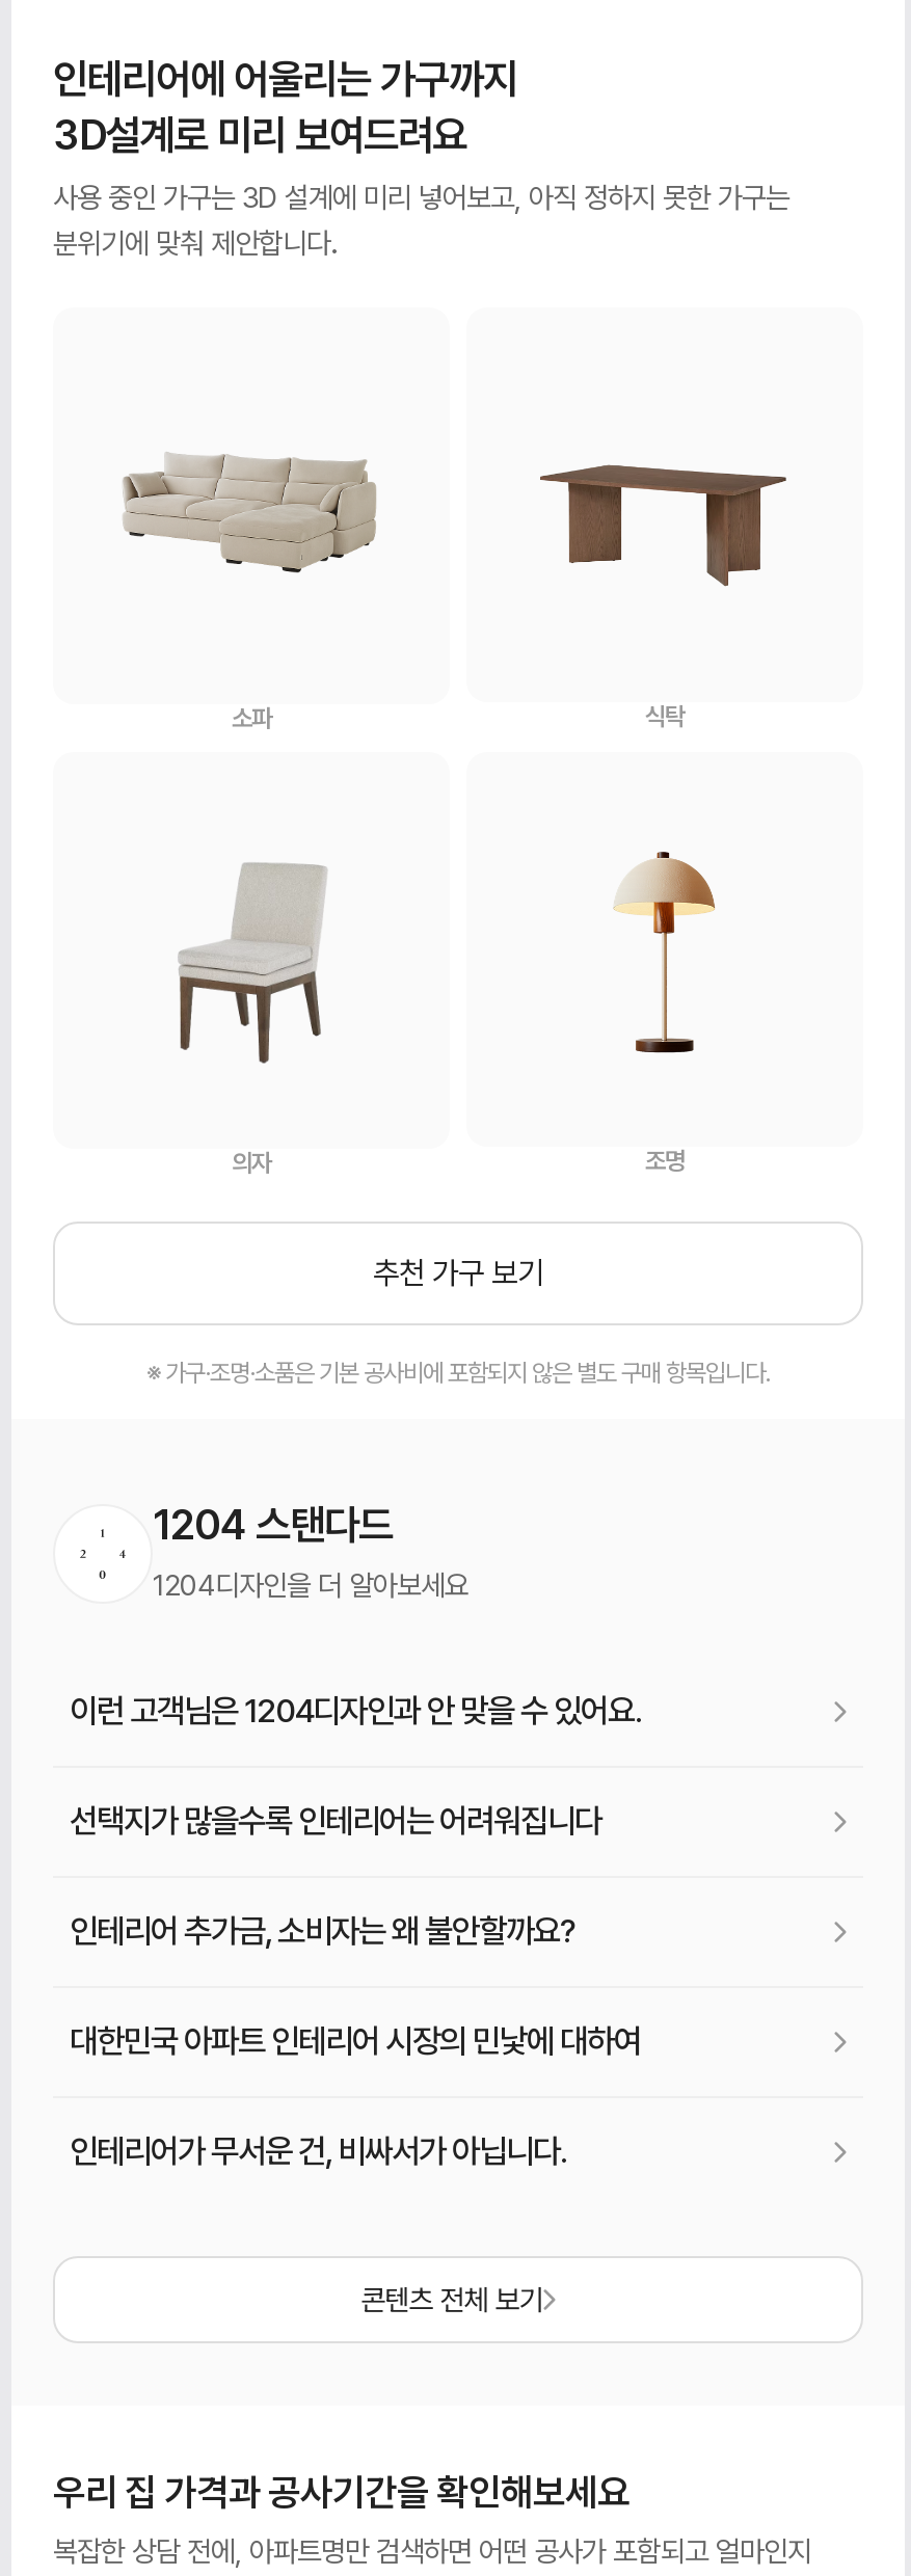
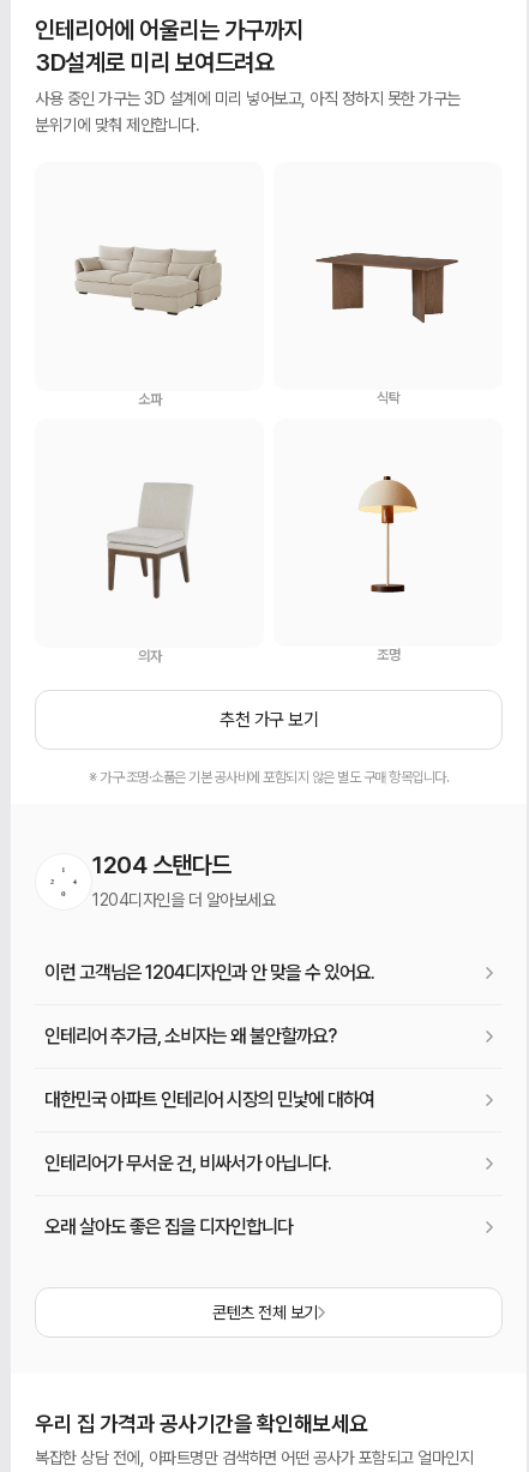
- 선택지가 많을수록 인테리어는 어려워집니다

moved up: 인테리어 추가금, 소비자는 왜 불안할까요? | 대한민국 아파트 인테리어 시장의 민낯에 대하여 | 인테리어가 무서운 건, 비싸서가 아닙니다.

+ 오래 살아도 좋은 집을 디자인합니다
